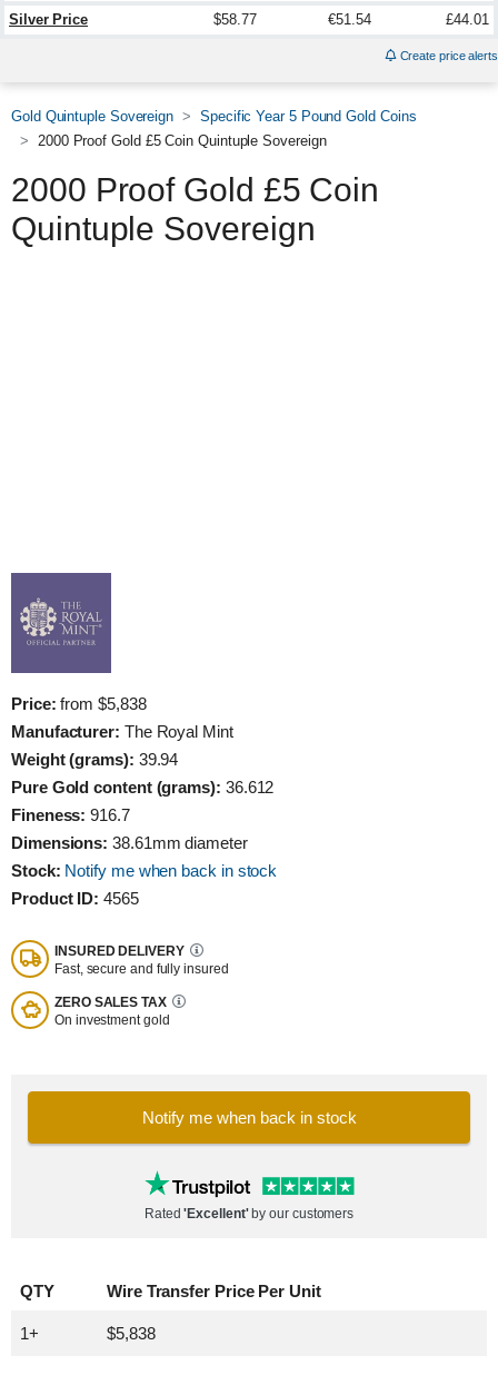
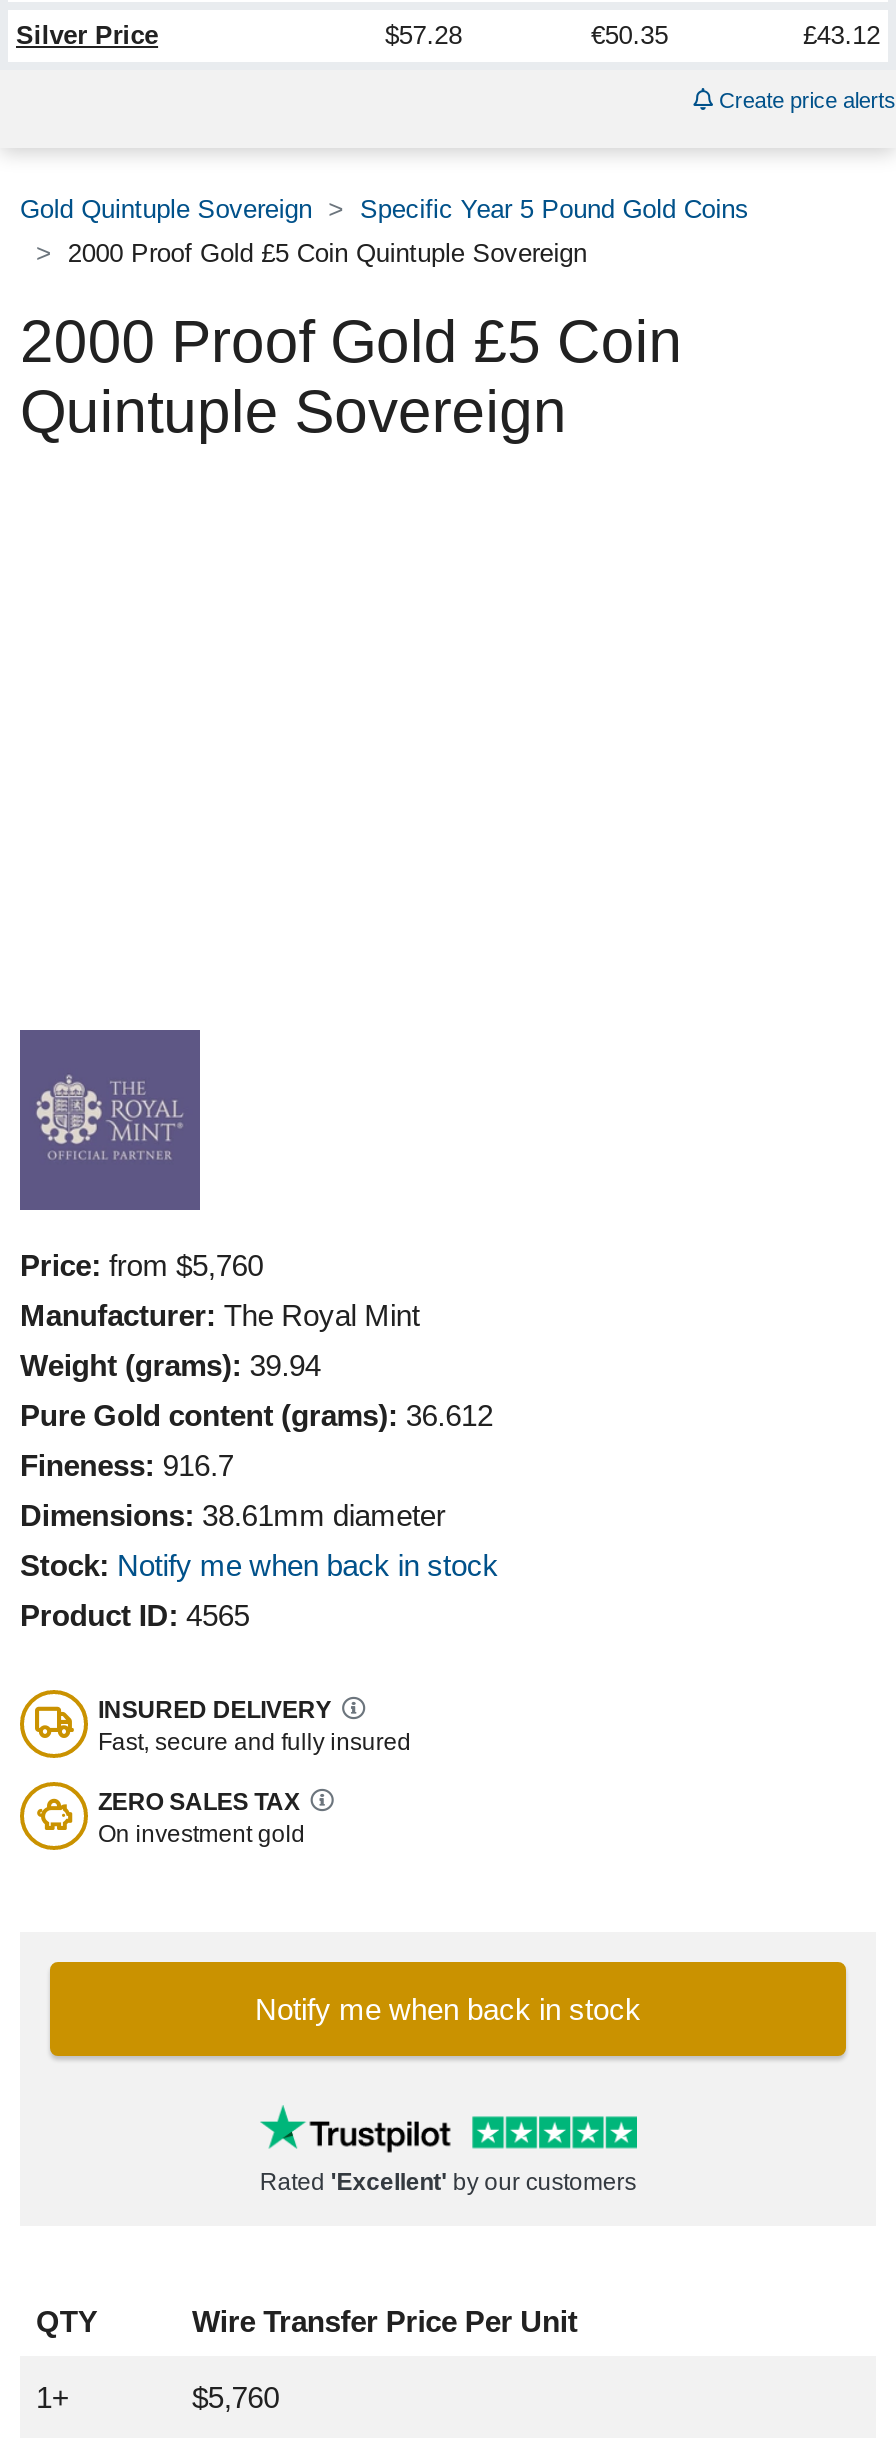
- $58.77
+ $57.28

- €51.54
+ €50.35

- £44.01
+ £43.12

- Price: from $5,838
+ Price: from $5,760

- $5,838
+ $5,760
